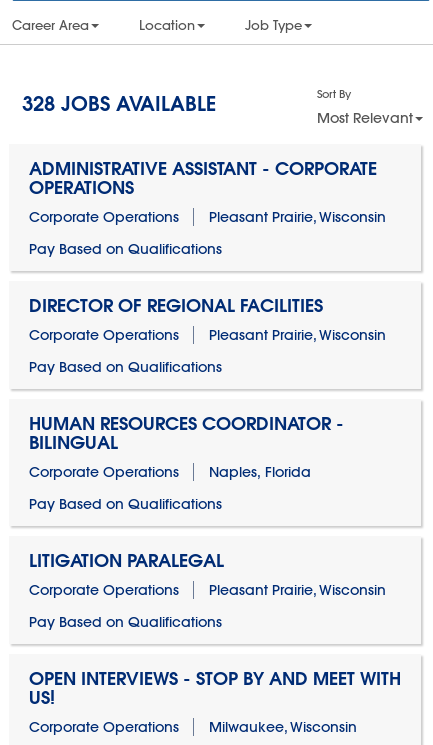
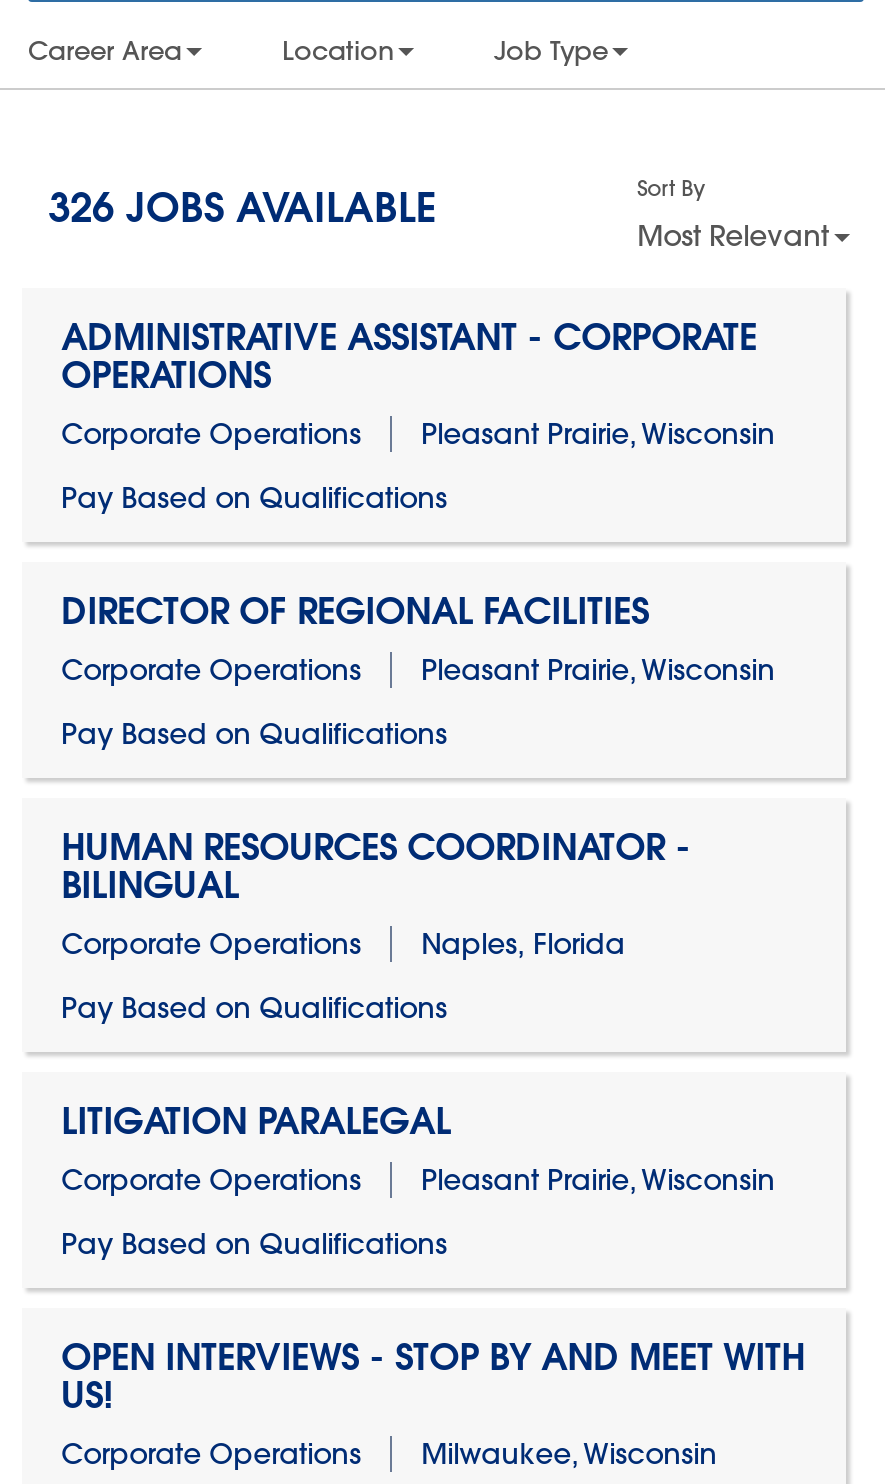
- 328 JOBS AVAILABLE
+ 326 JOBS AVAILABLE
